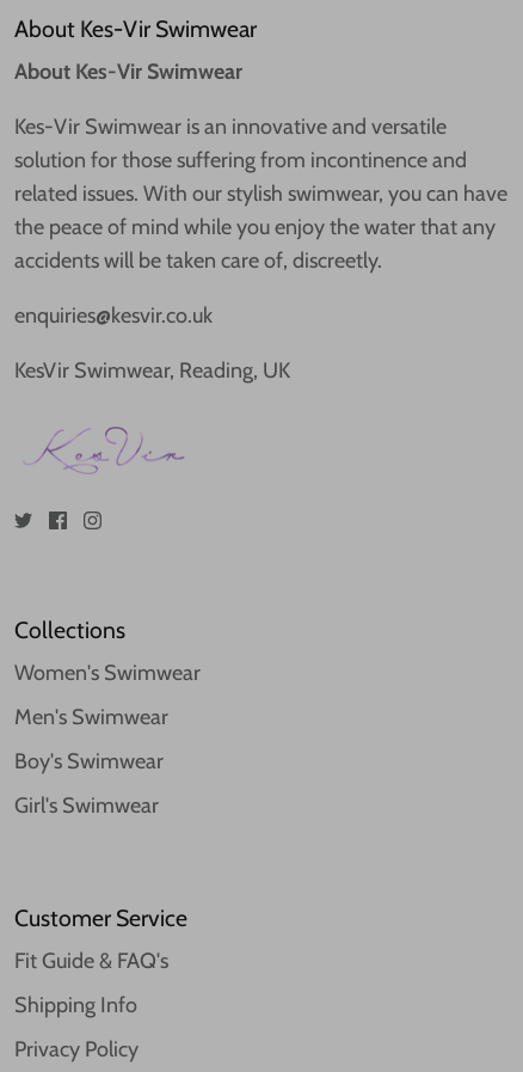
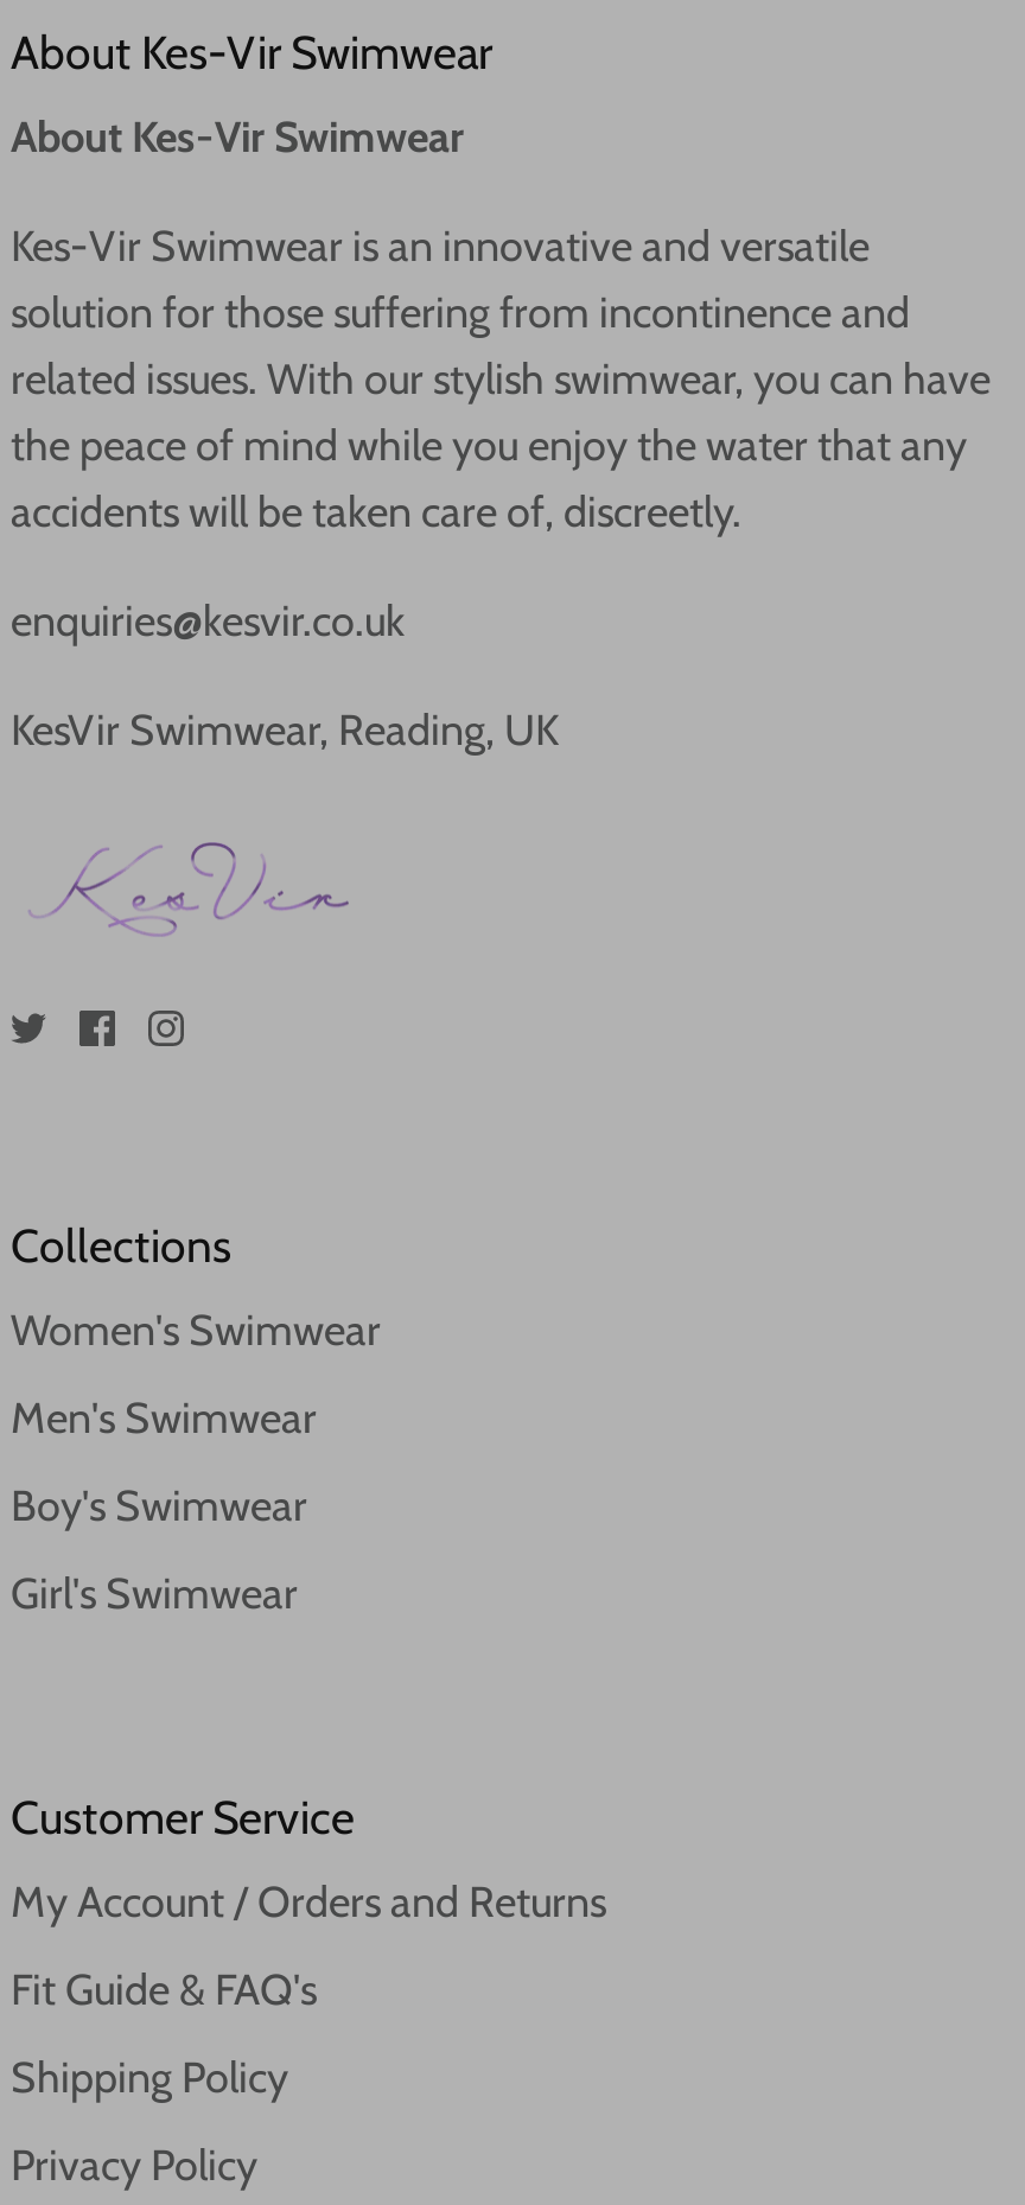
+ My Account / Orders and Returns

- Shipping Info
+ Shipping Policy
